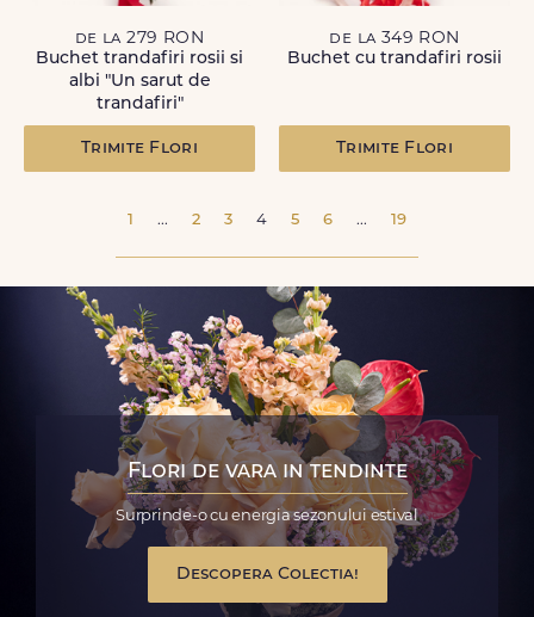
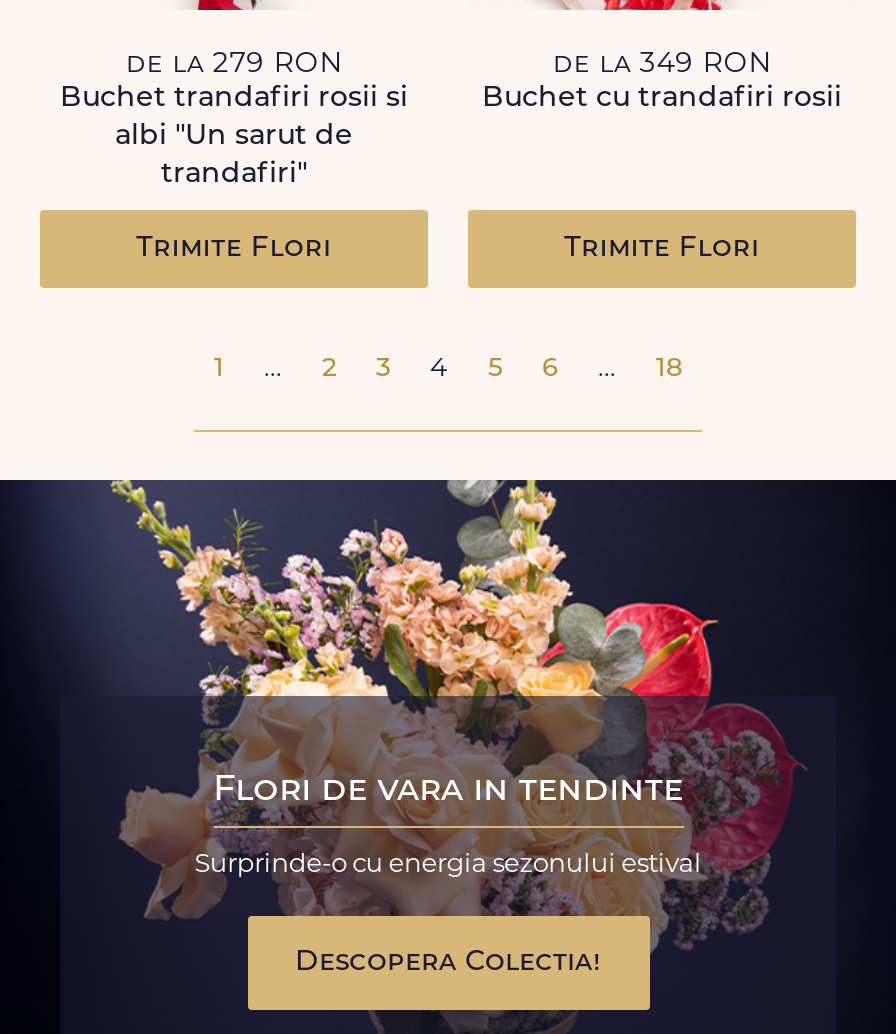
- 19
+ 18
